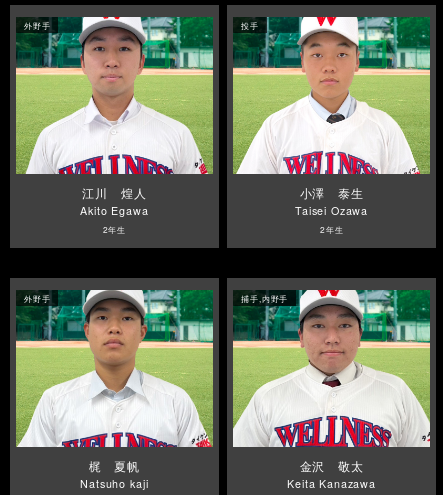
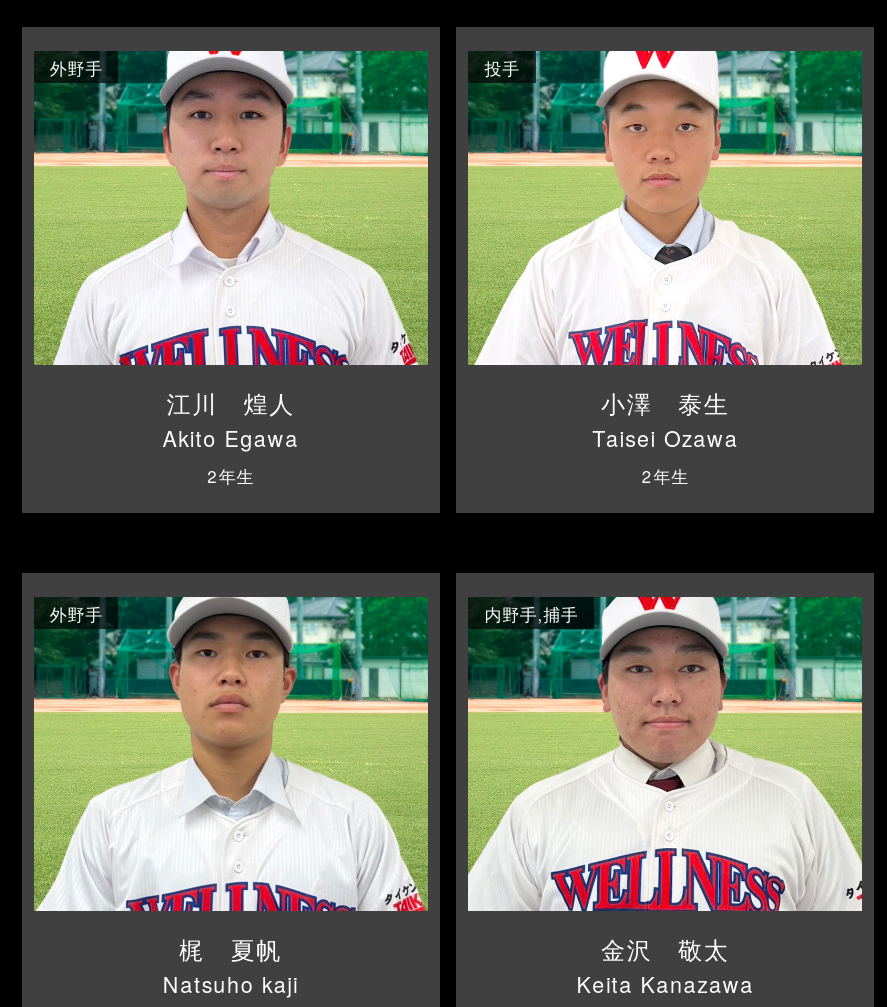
- 捕手,内野手
+ 内野手,捕手
